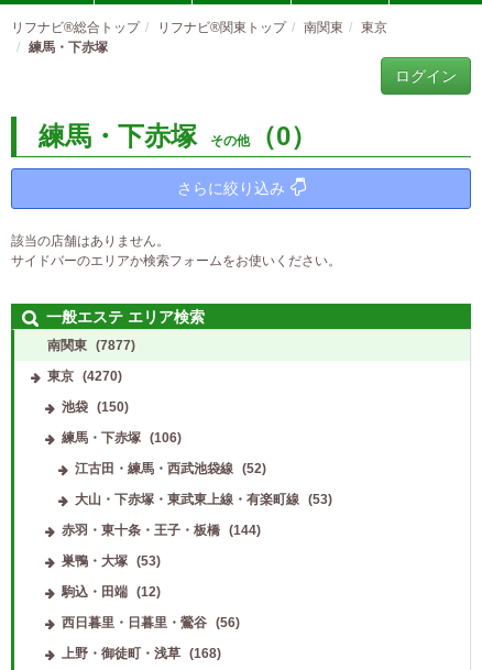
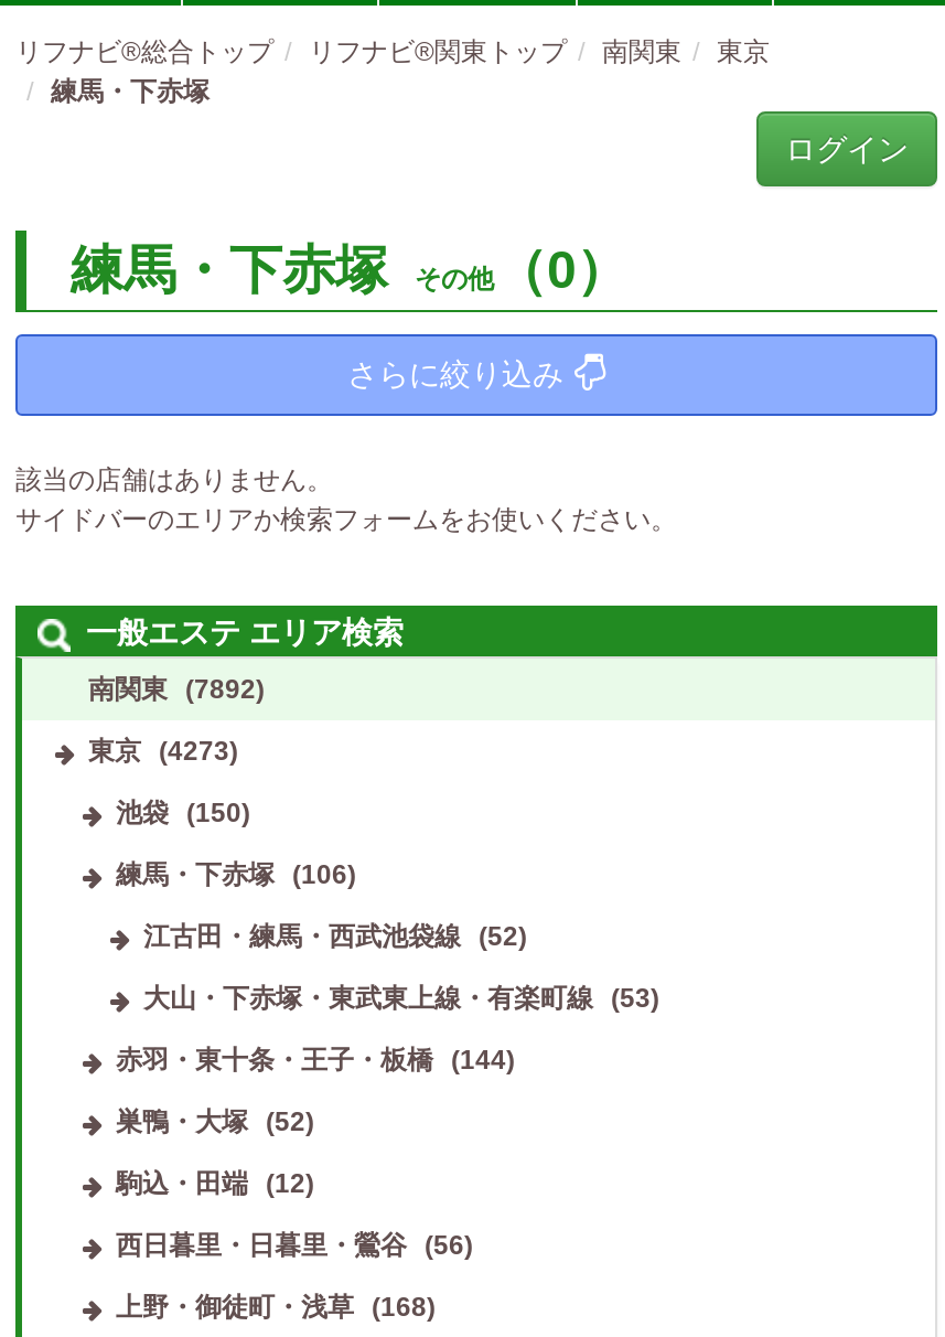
- 南関東 (7877)
+ 南関東 (7892)

- 東京 (4270)
+ 東京 (4273)

- 巣鴨・大塚 (53)
+ 巣鴨・大塚 (52)
